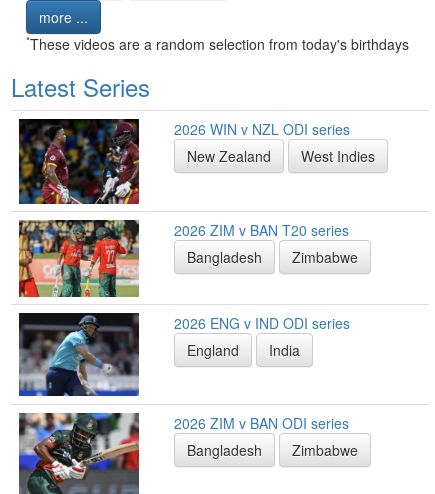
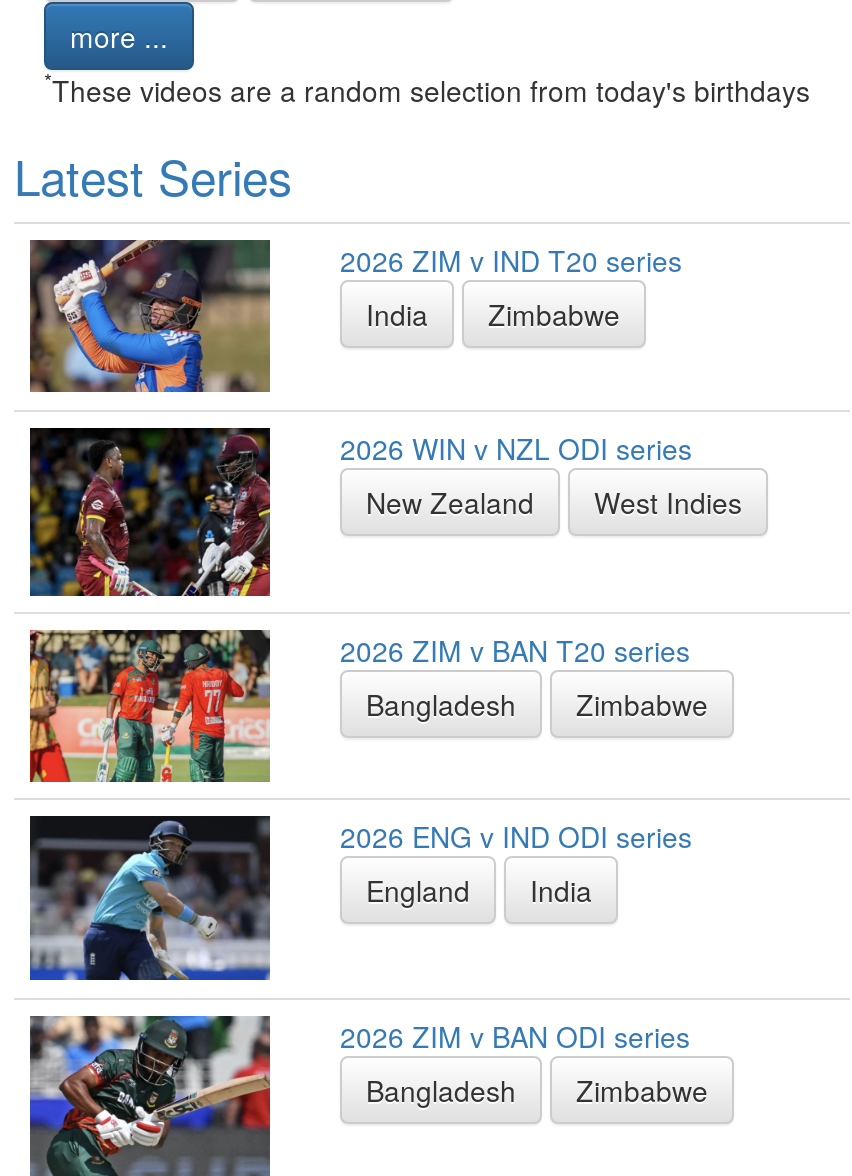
+ [image]
+ 2026 ZIM v IND T20 series
+ India
+ Zimbabwe
